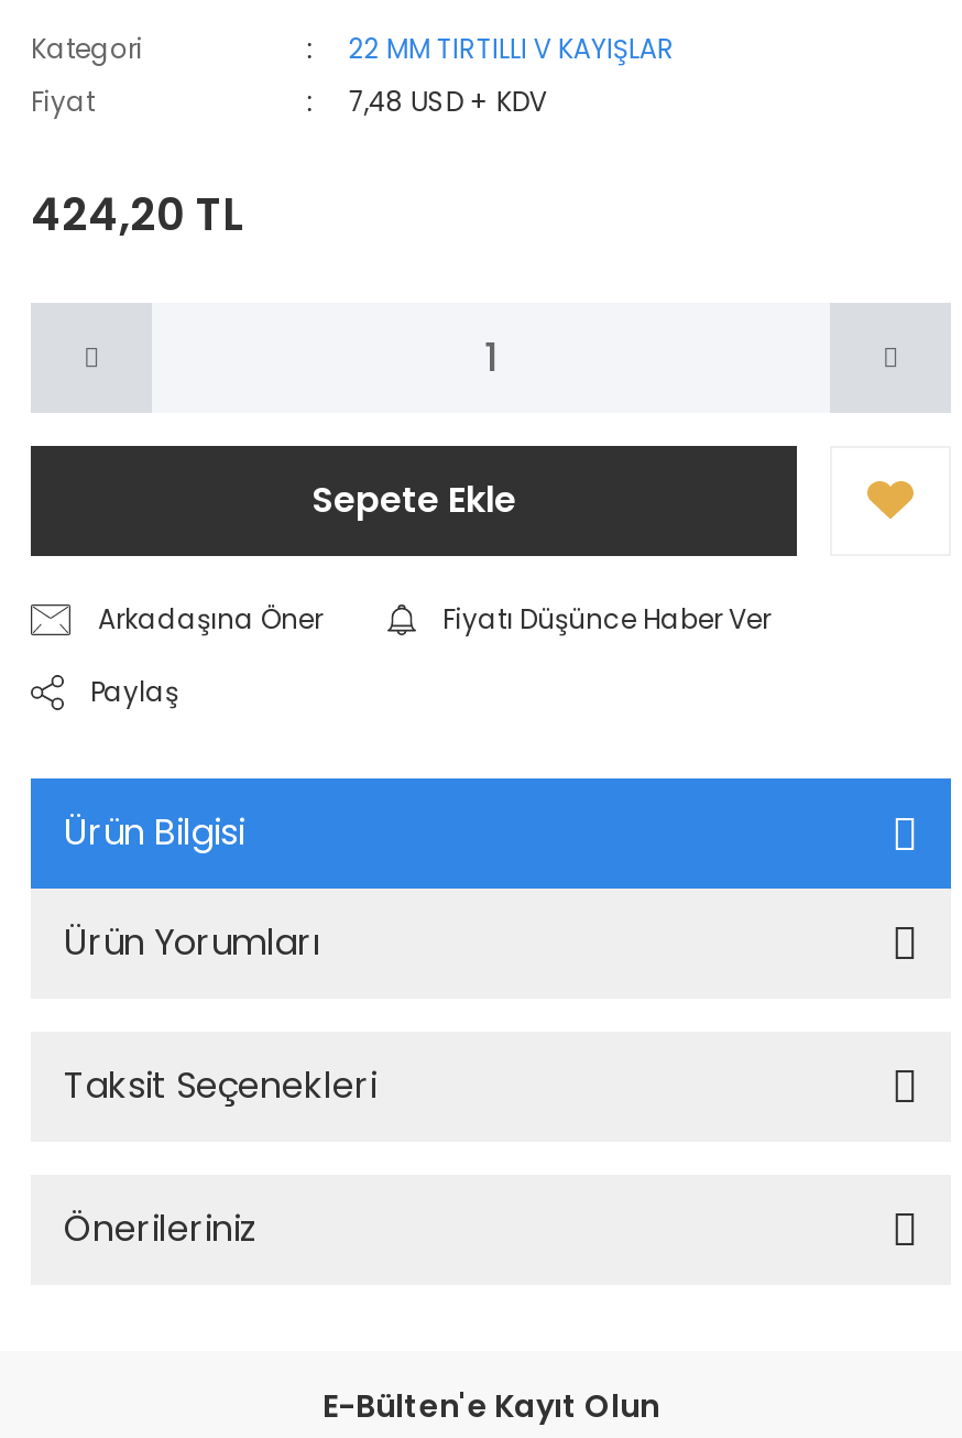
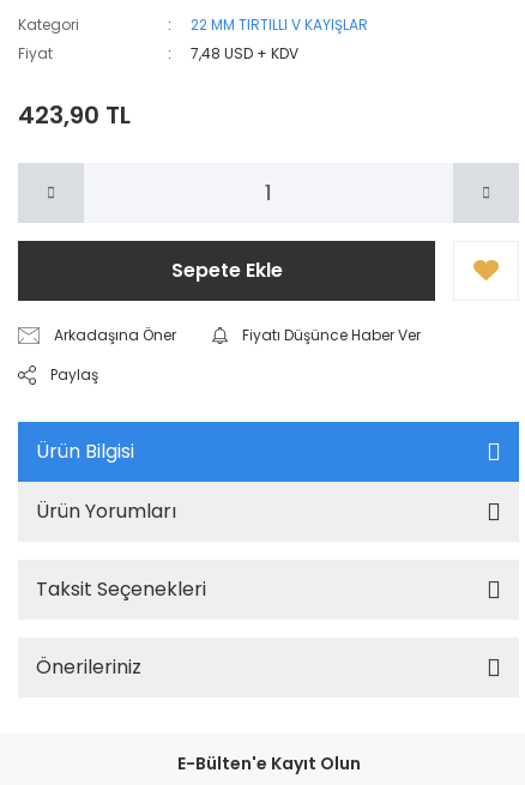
- 424,20 TL
+ 423,90 TL
